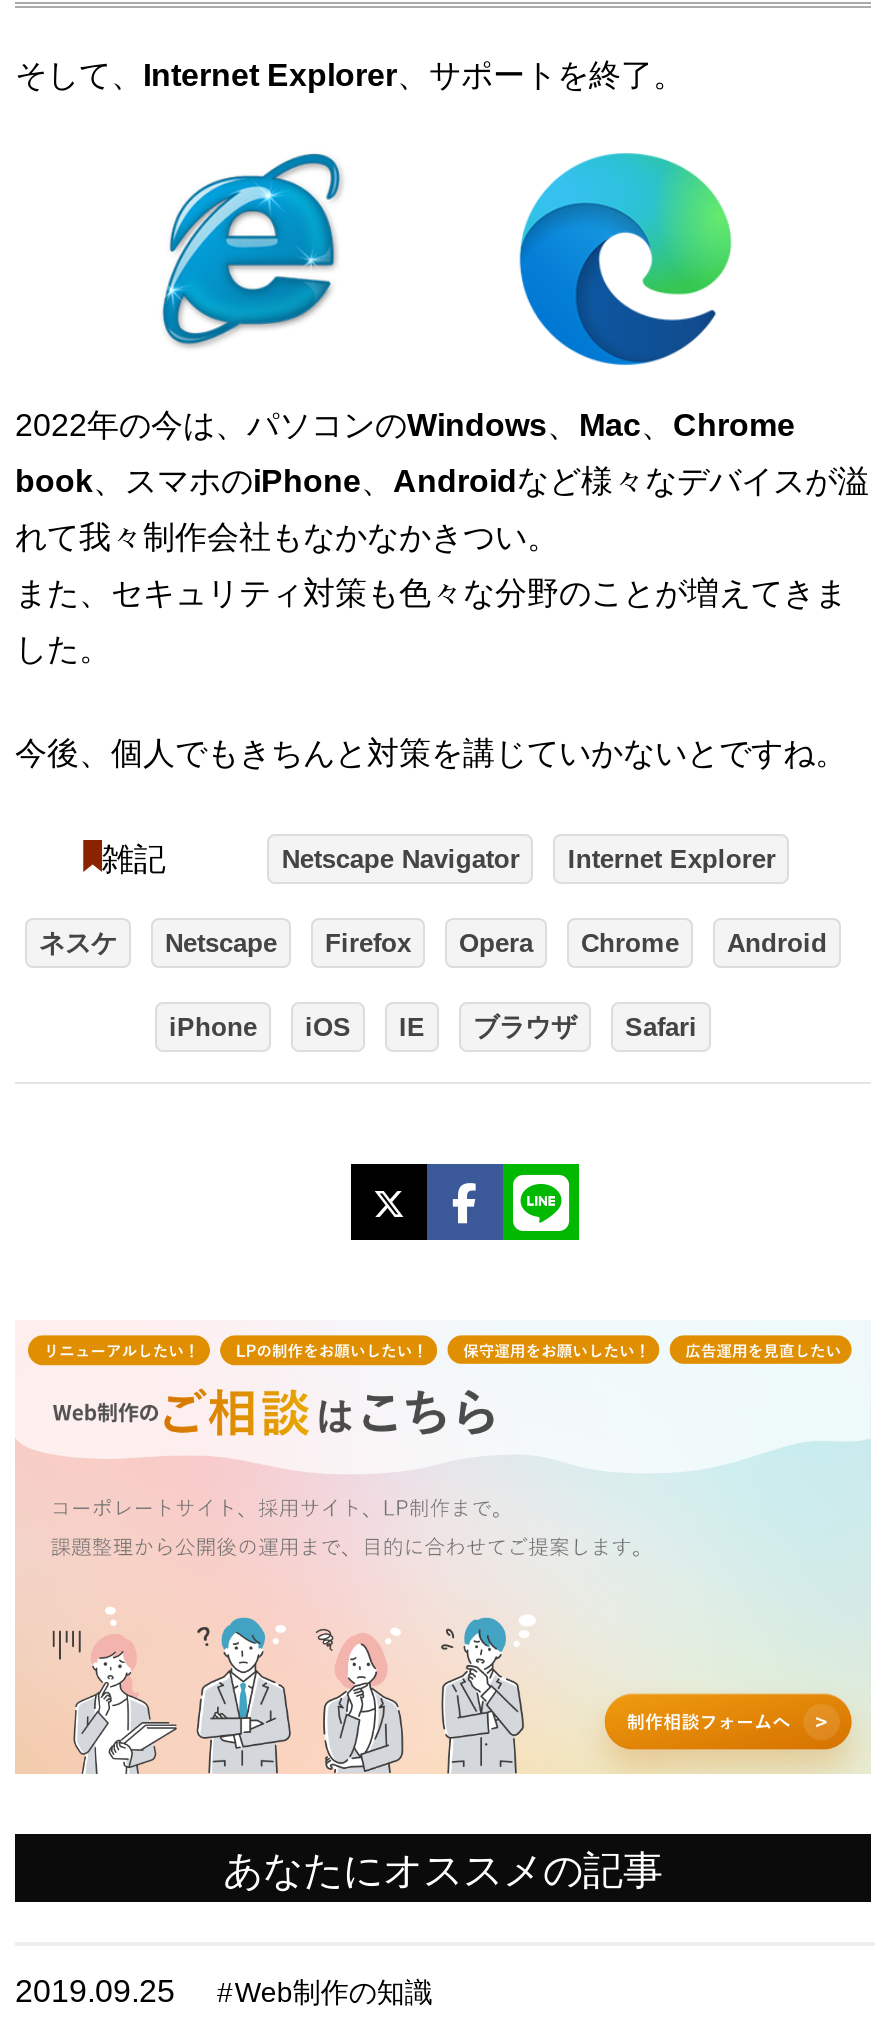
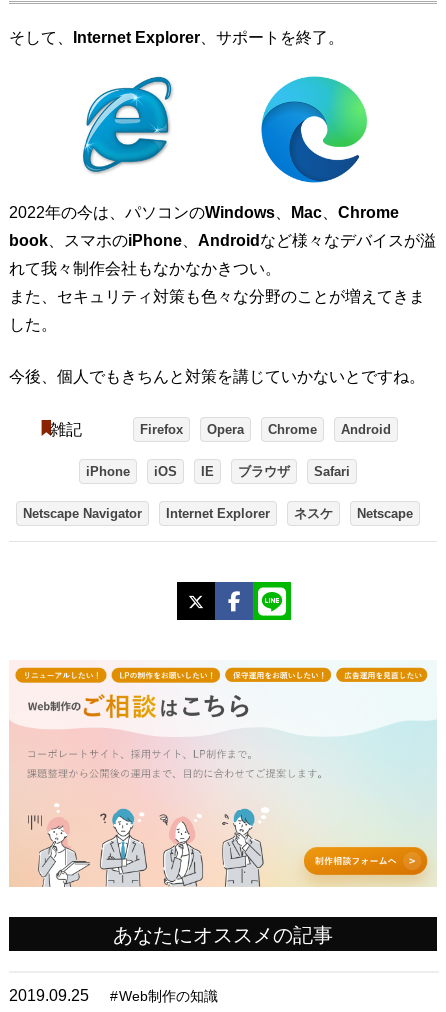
moved down: Netscape Navigator | Internet Explorer | ネスケ | Netscape

moved up: Firefox | Opera | Chrome | ... | ブラウザ | Safari
